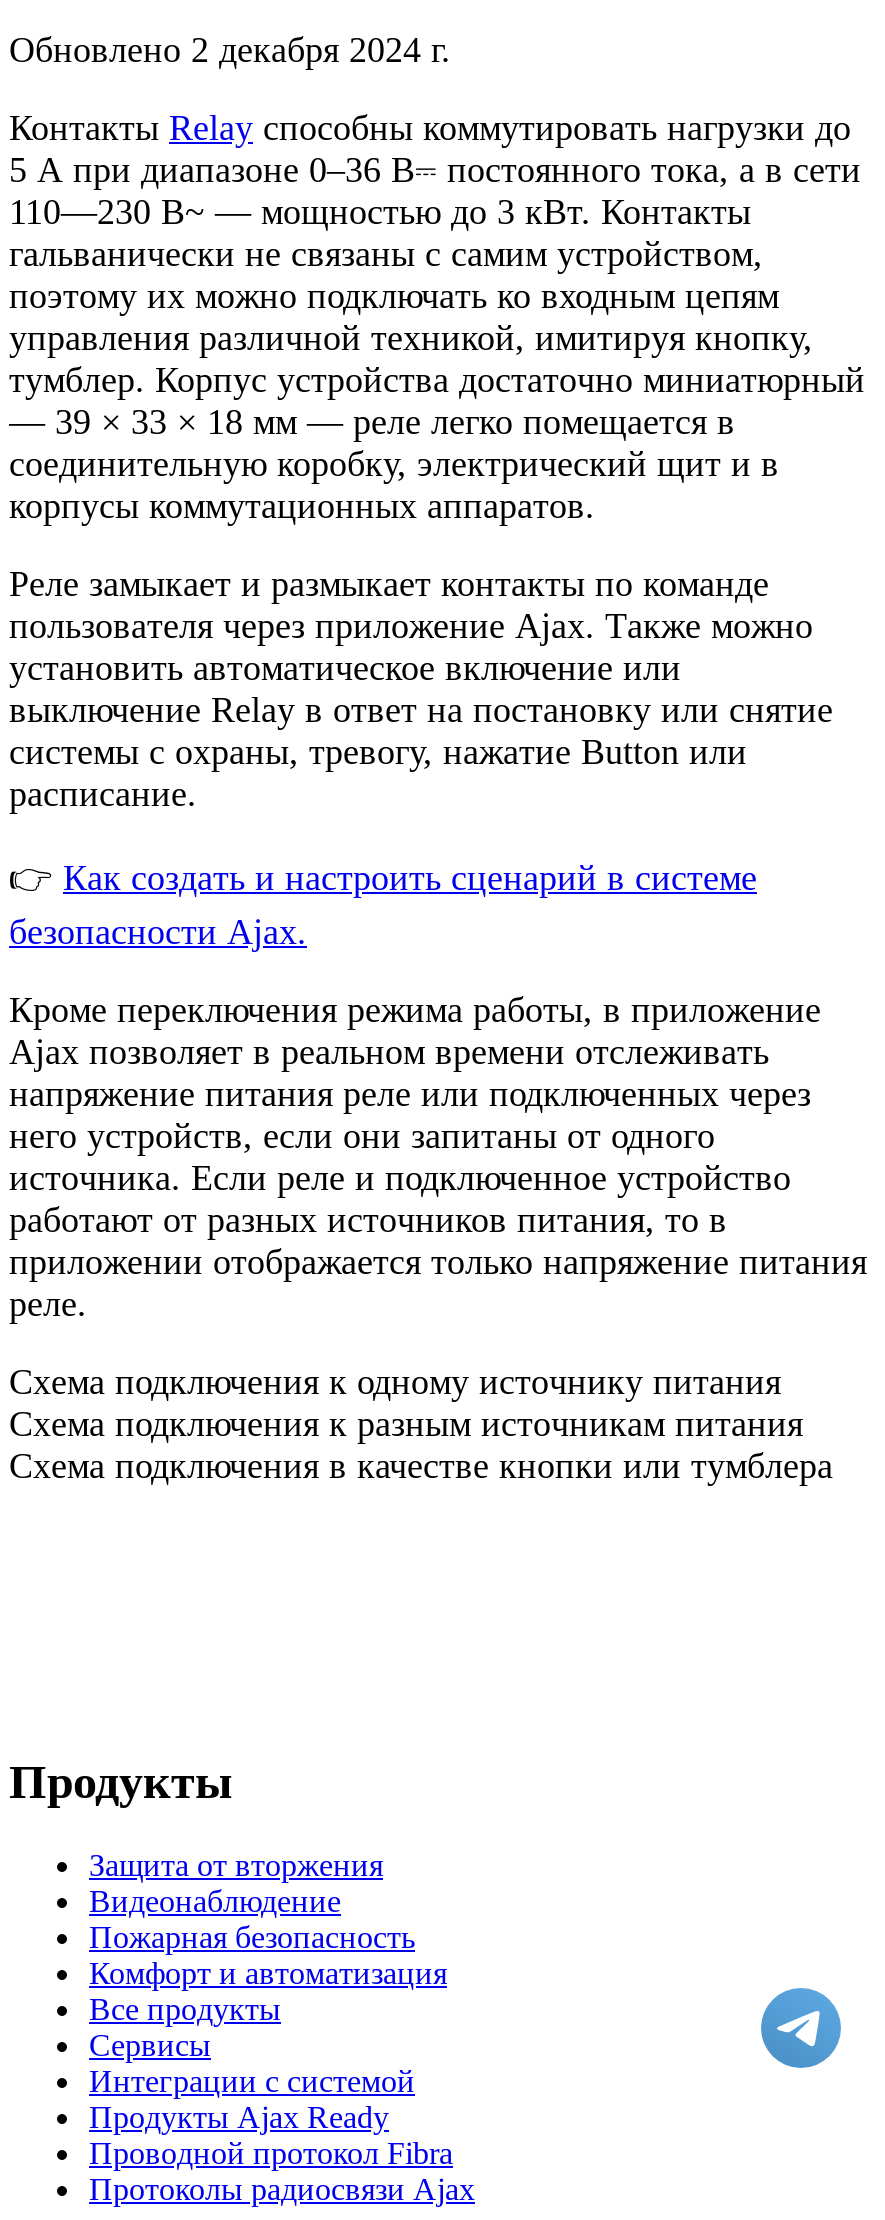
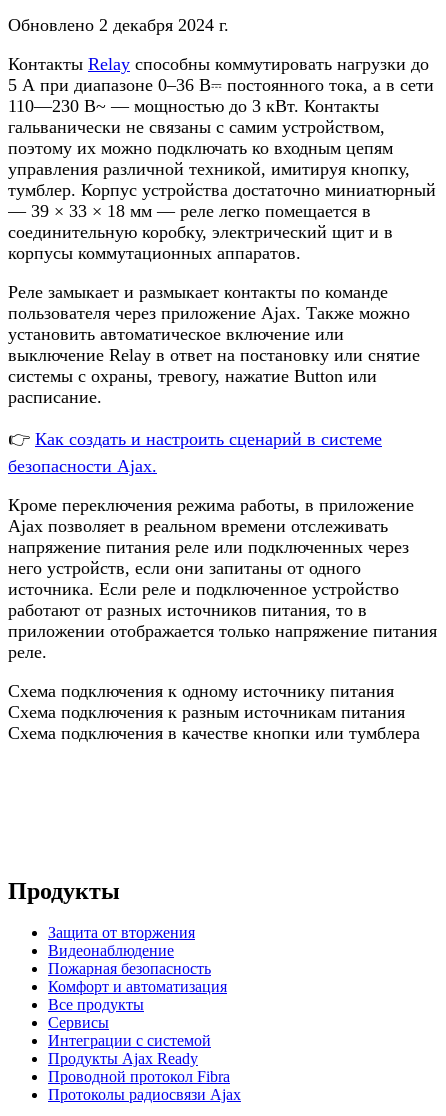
- [image]
